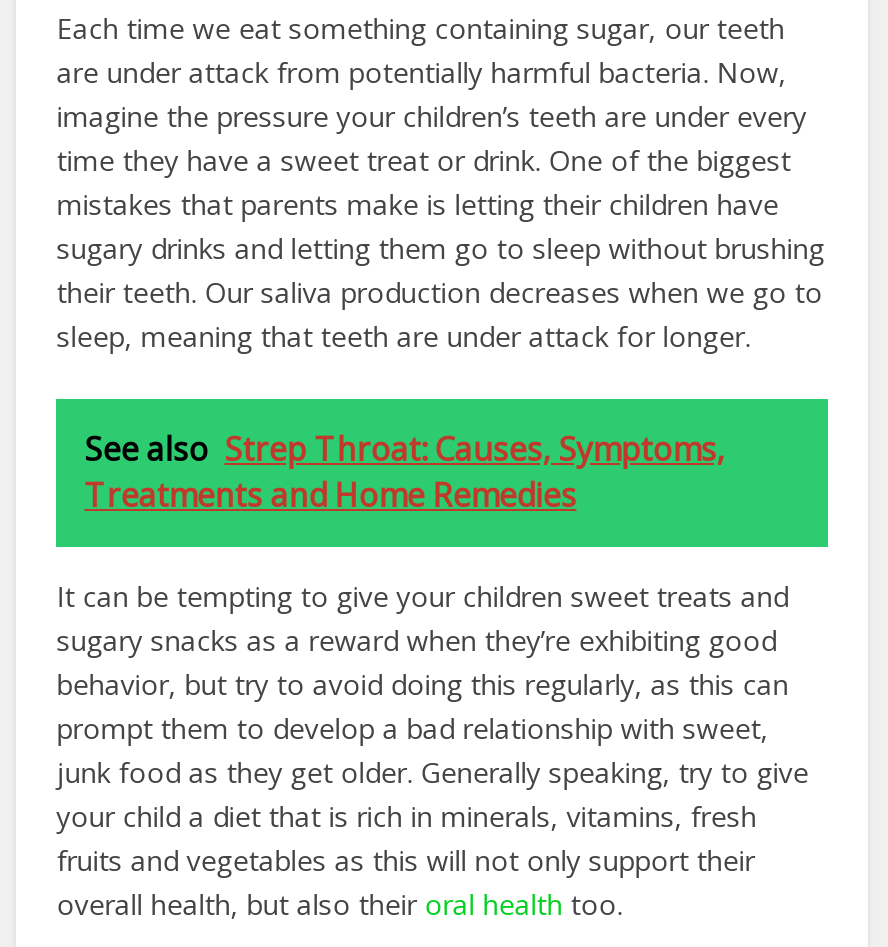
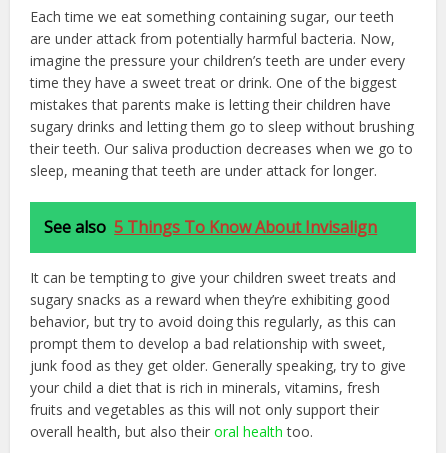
- See also Strep Throat: Causes, Symptoms,
- Treatments and Home Remedies
+ See also 5 Things To Know About Invisalign
